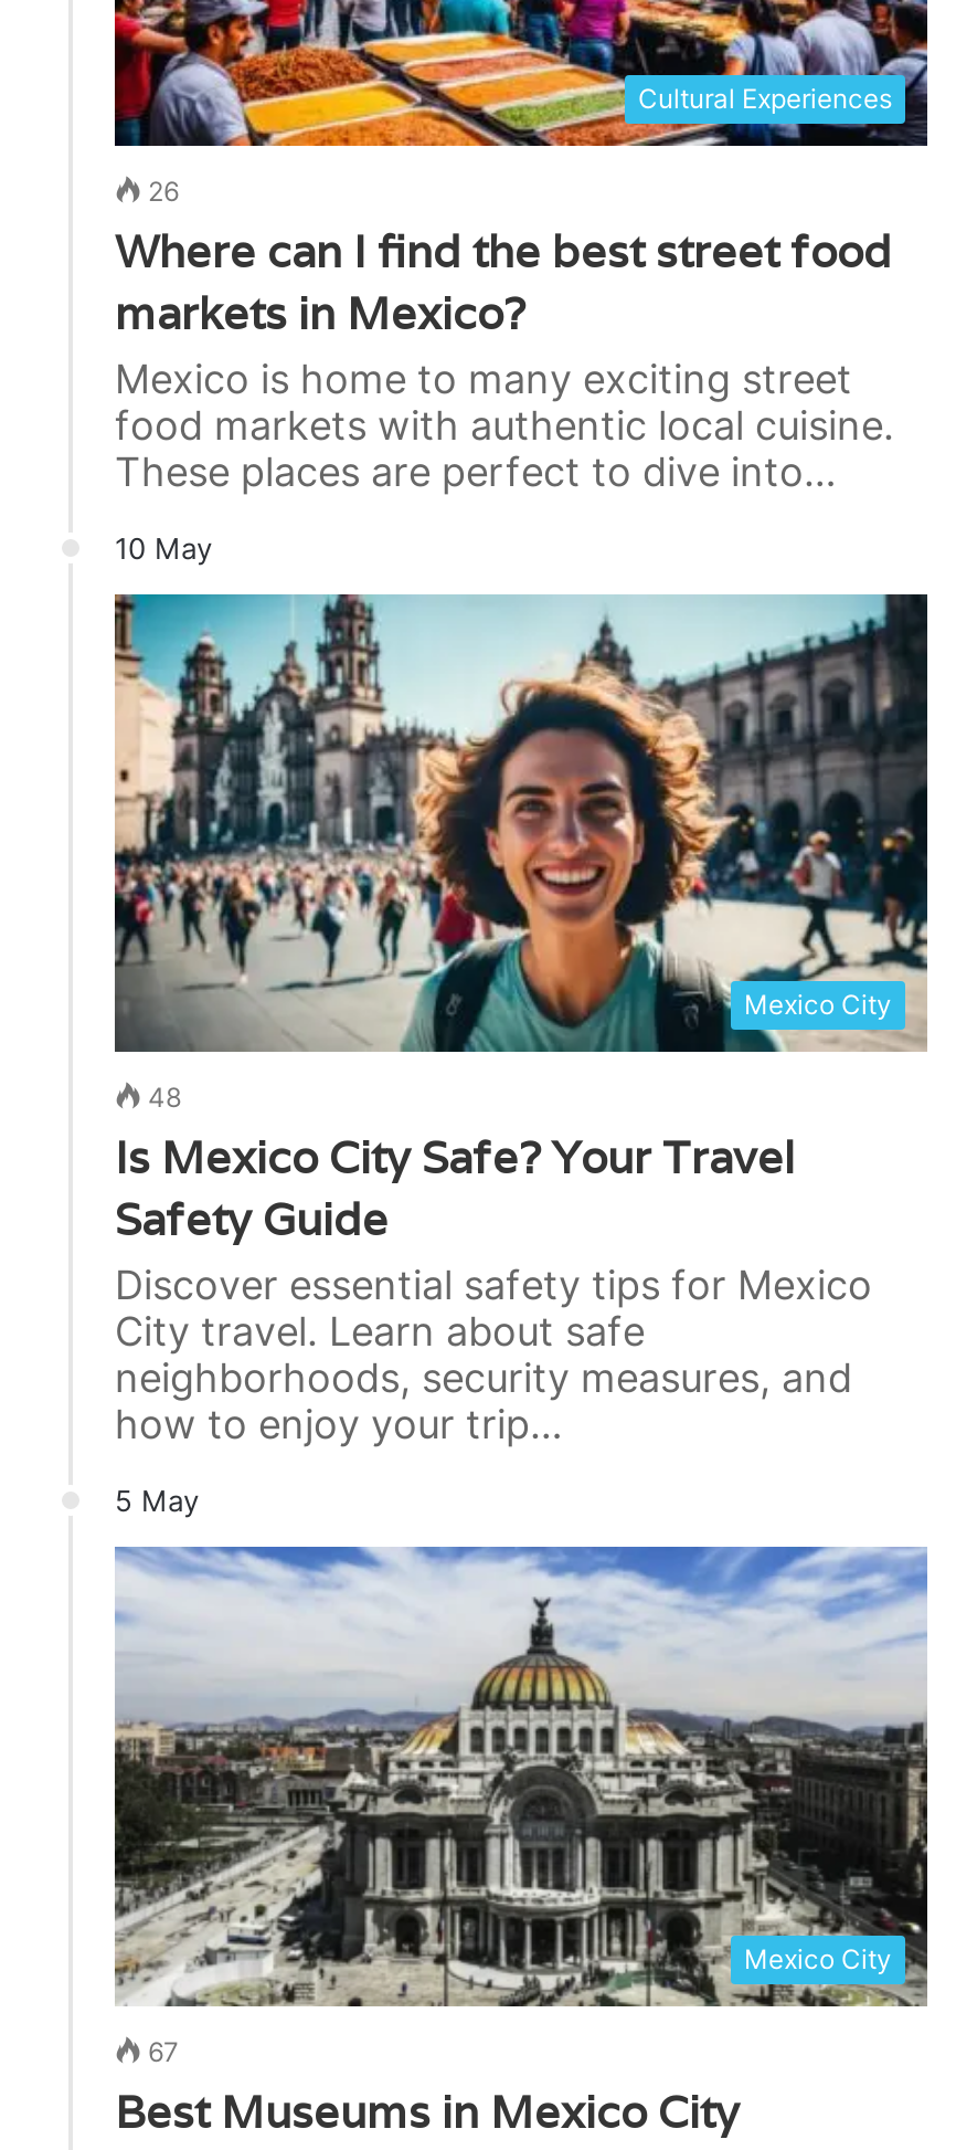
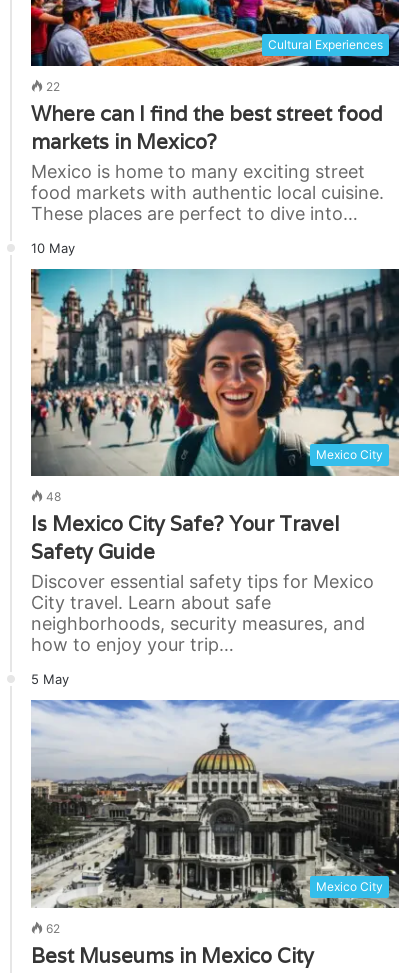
- 26
+ 22

- 67
+ 62
